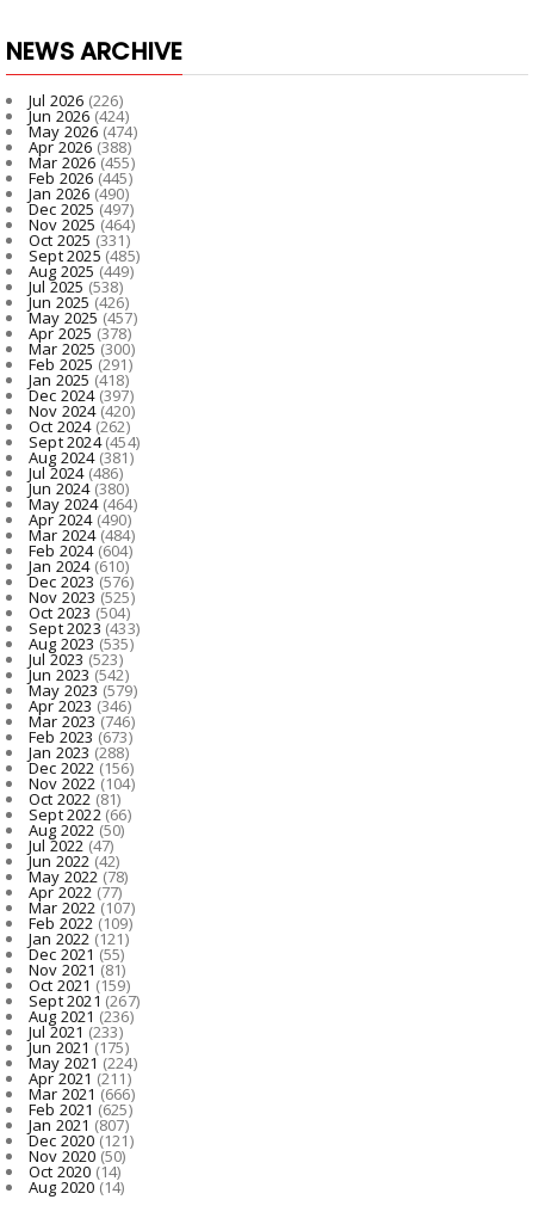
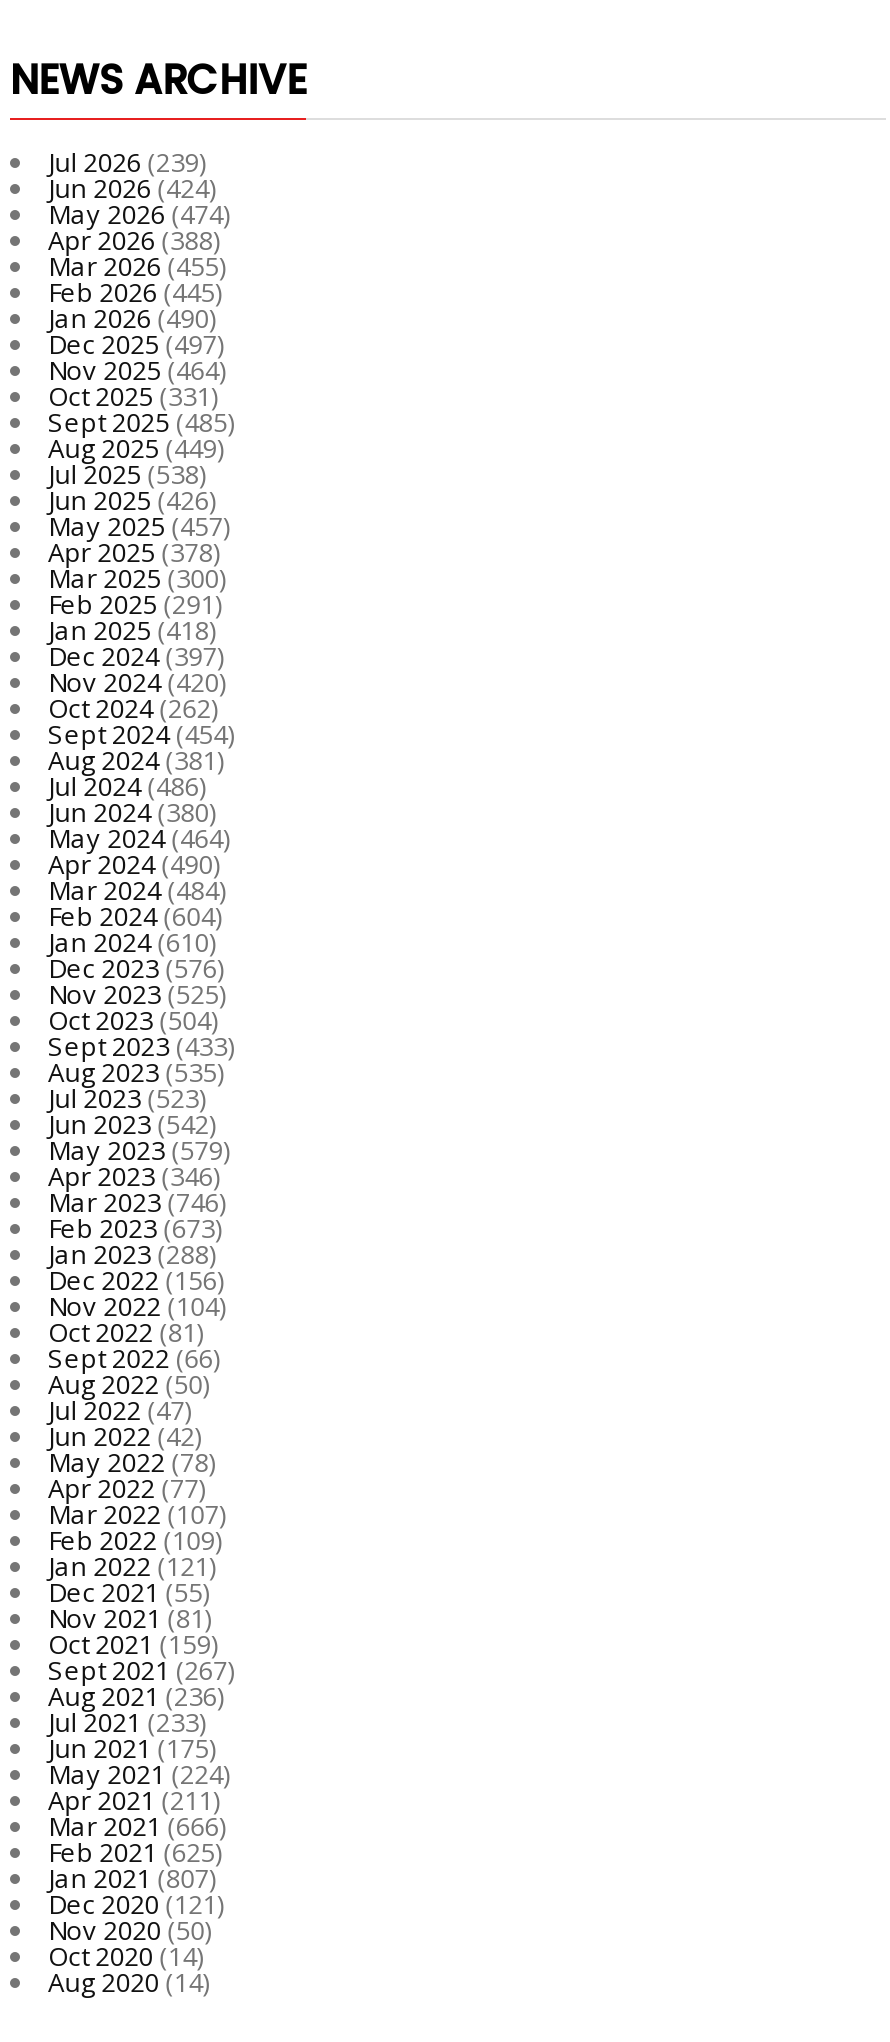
- Jul 2026 (226)
+ Jul 2026 (239)
